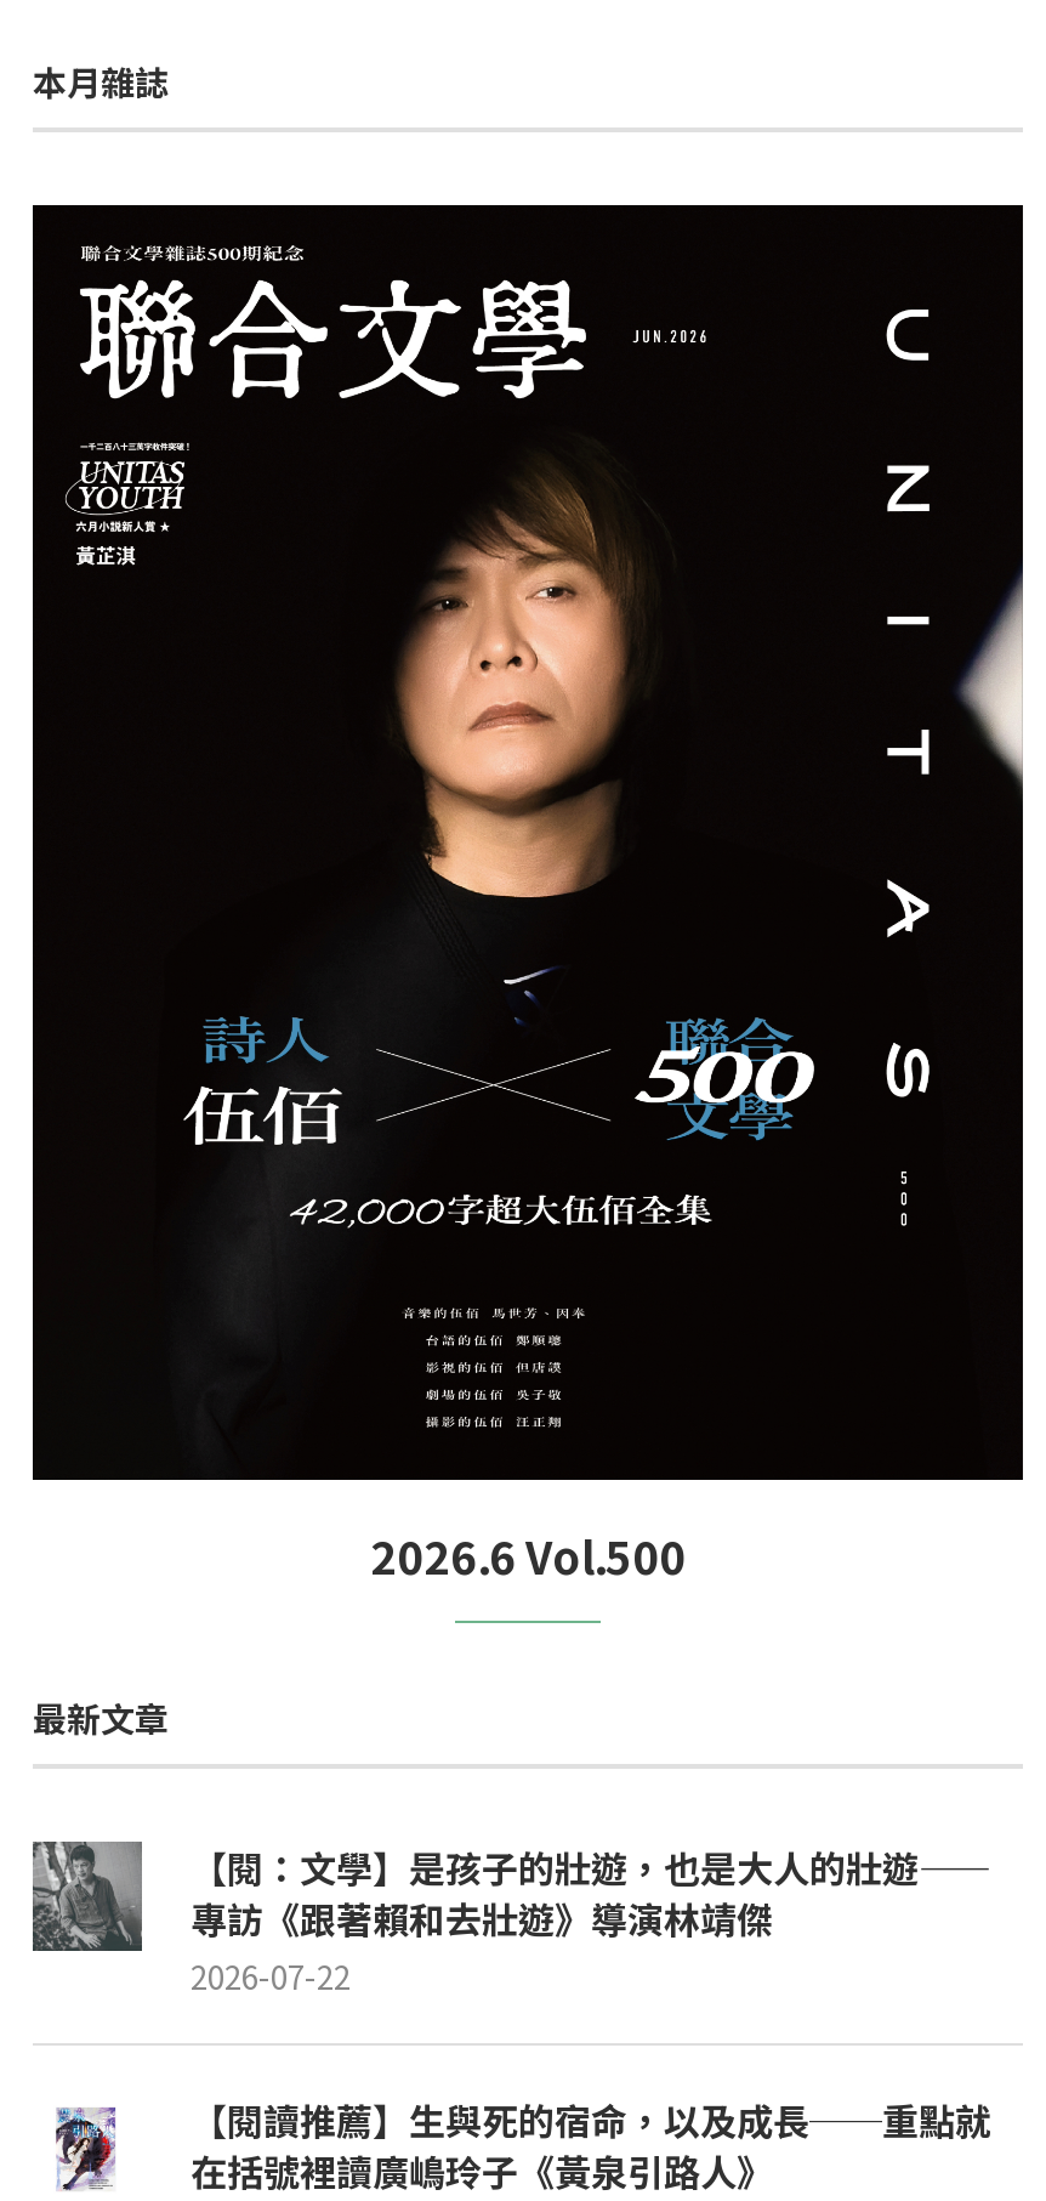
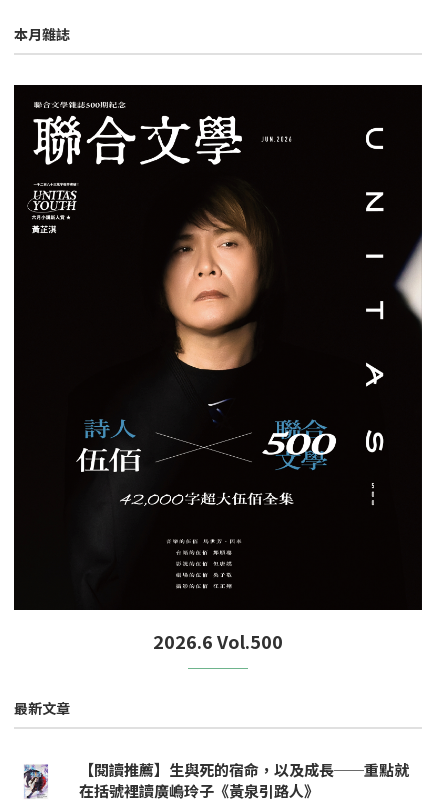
- [image]
- 【閱：文學】是孩子的壯遊，也是大人的壯遊——
- 專訪《跟著賴和去壯遊》導演林靖傑
- 2026-07-22
